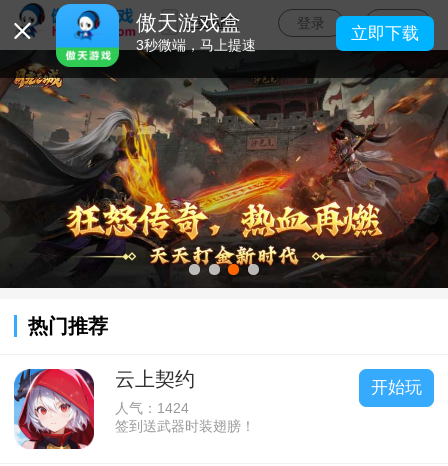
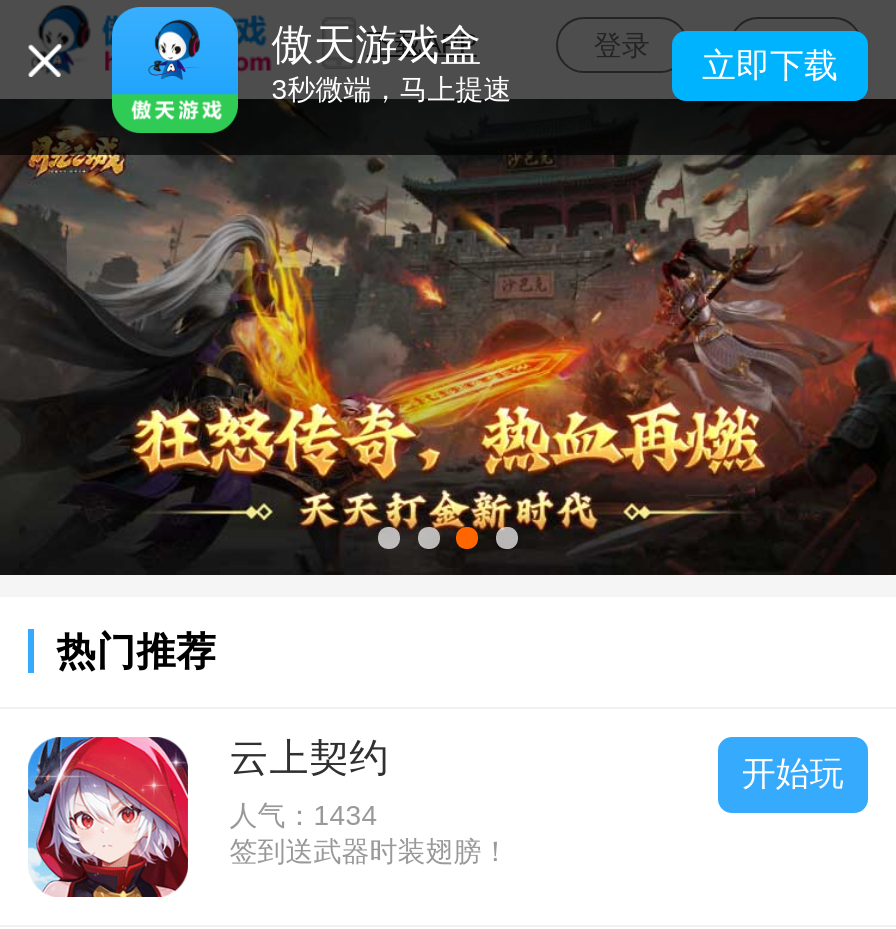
- 人气：1424
+ 人气：1434
